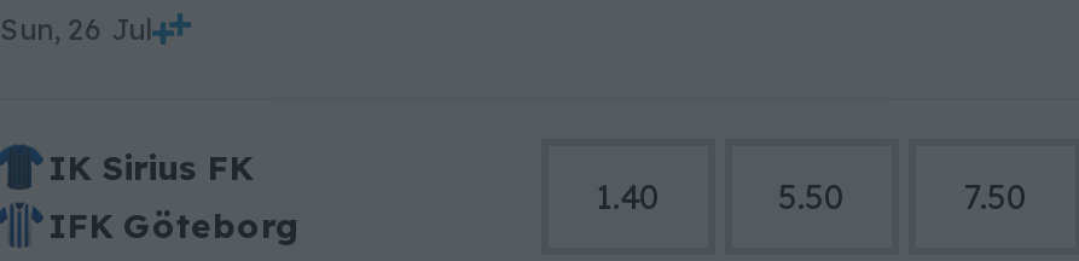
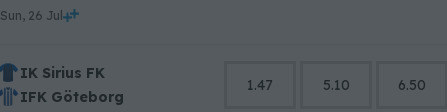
- 1.40
+ 1.47

- 5.50
+ 5.10

- 7.50
+ 6.50
